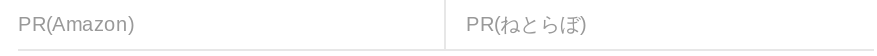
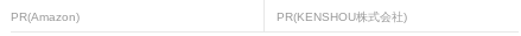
- PR(ねとらぼ)
+ PR(KENSHOU株式会社)
